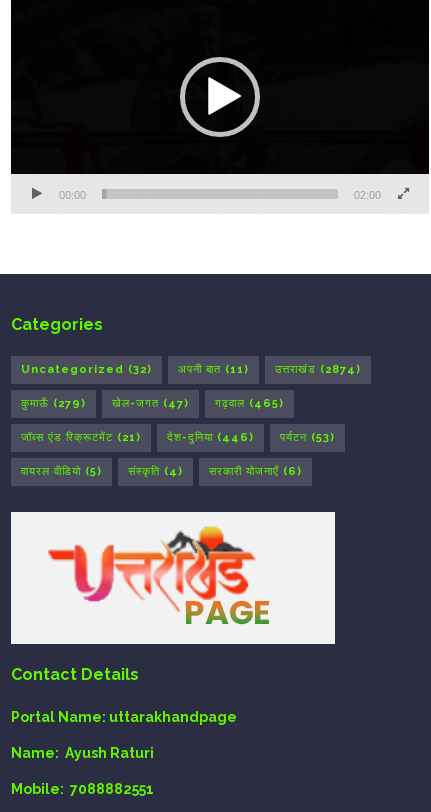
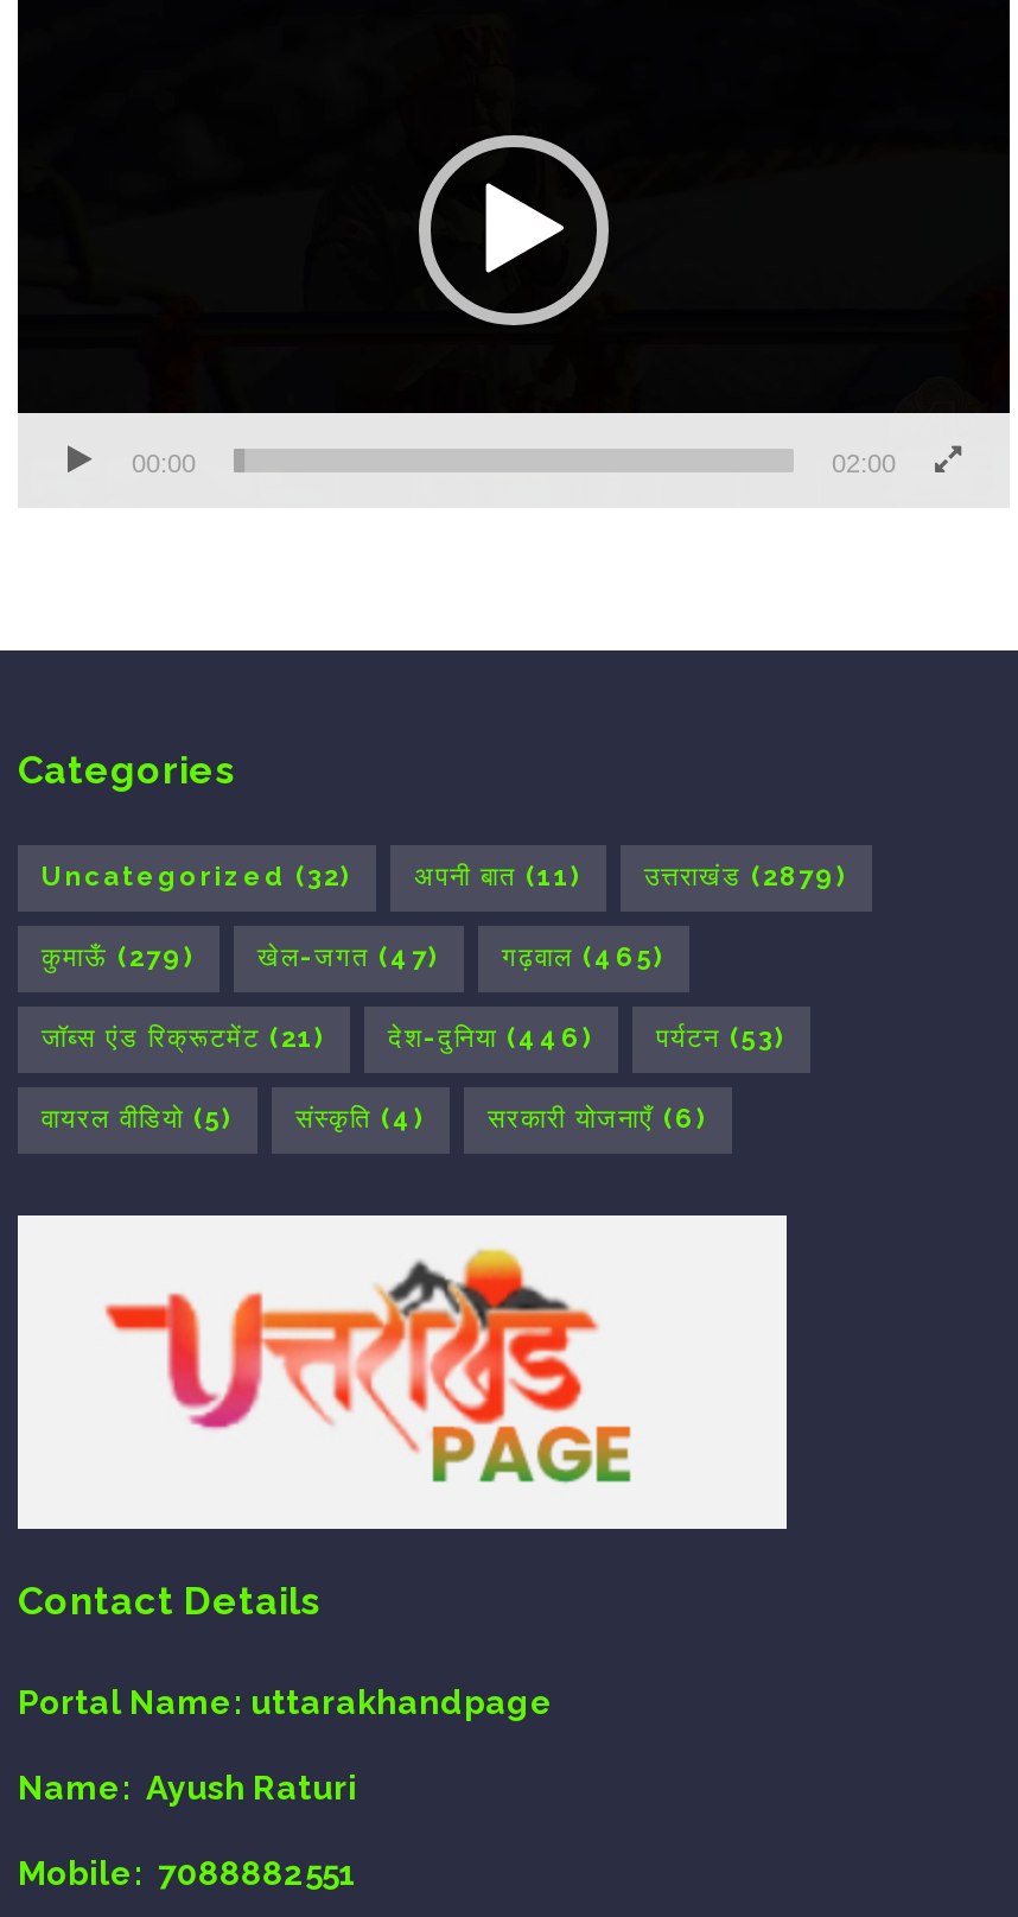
- Uncategorized (32) अपनी बात (11) उत्तराखंड (2874)
+ Uncategorized (32) अपनी बात (11) उत्तराखंड (2879)
